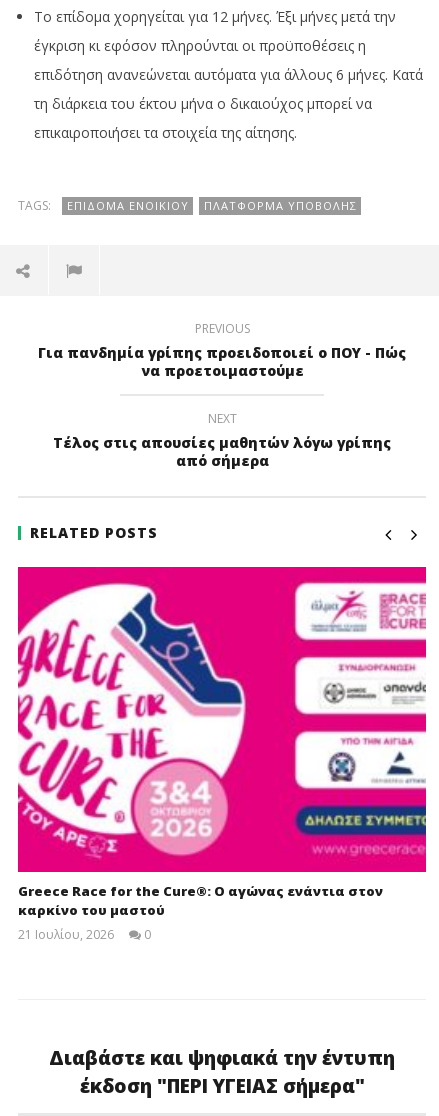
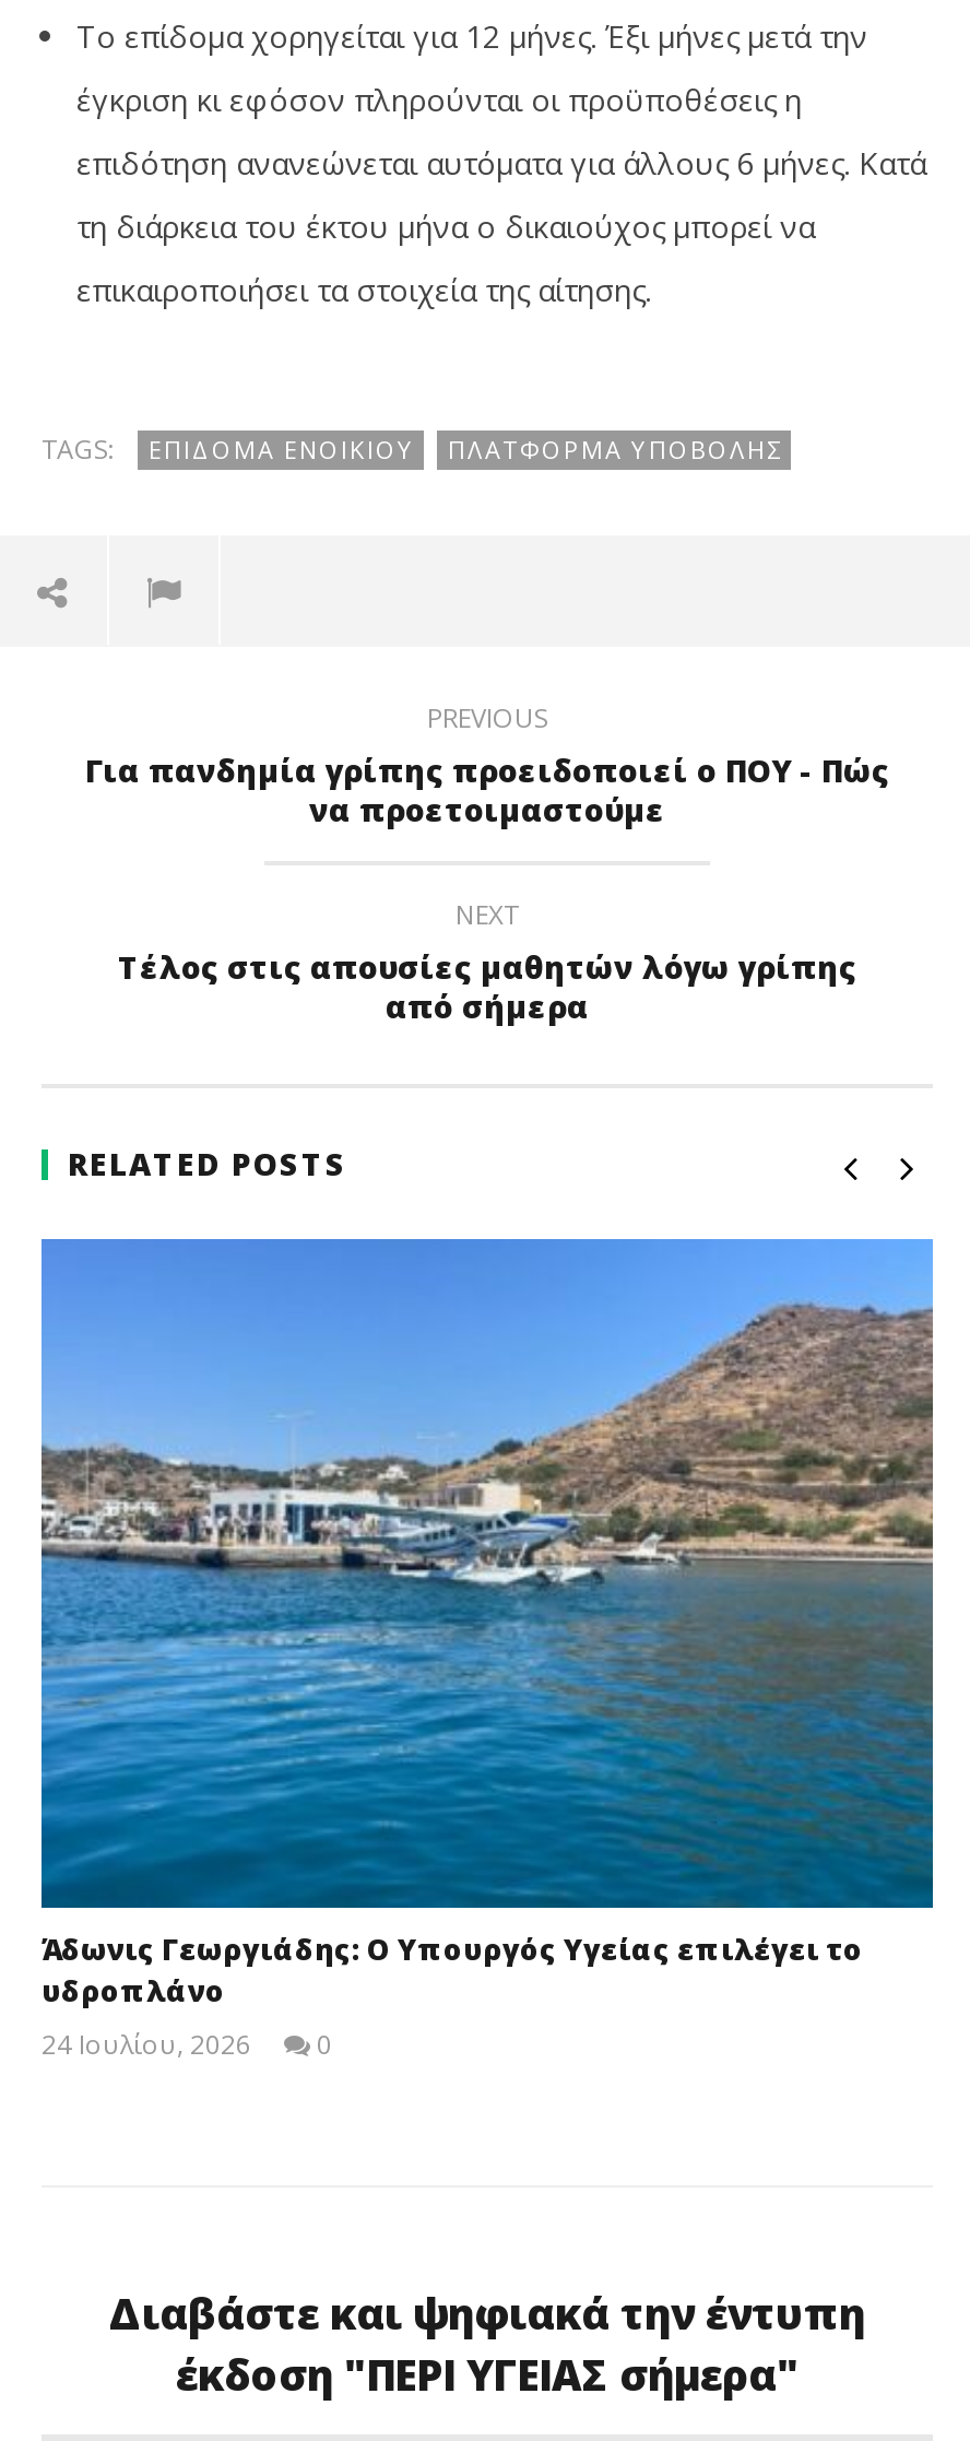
- [image]
- Greece Race for the Cure®: O αγώνας ενάντια στον
- καρκίνο του μαστού
- 21 Ιουλίου, 2026
+ [image]
+ Άδωνις Γεωργιάδης: Ο Υπουργός Υγείας επιλέγει το
+ υδροπλάνο
+ 24 Ιουλίου, 2026
